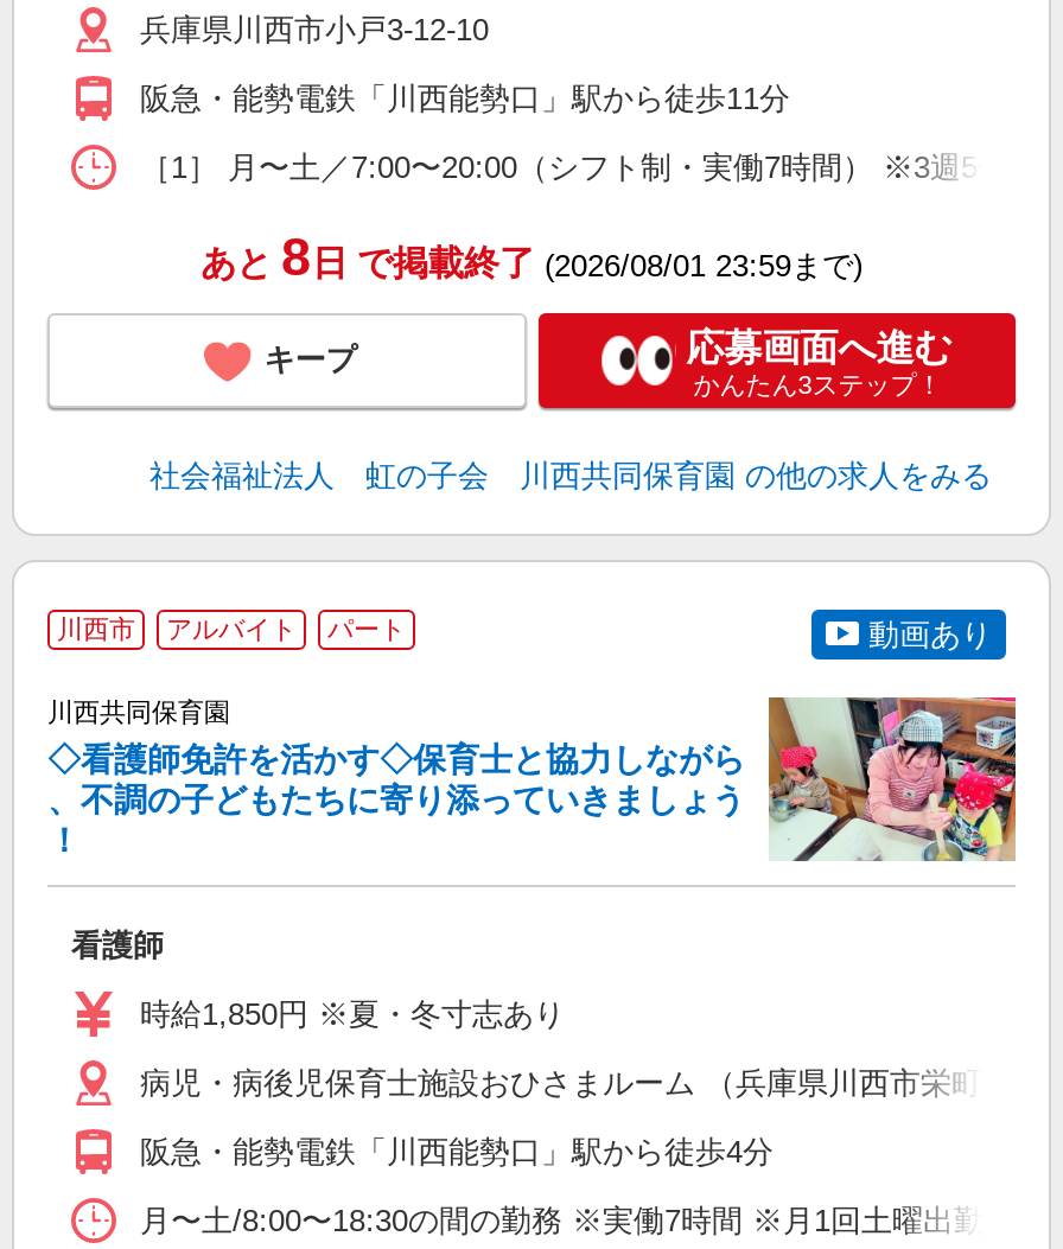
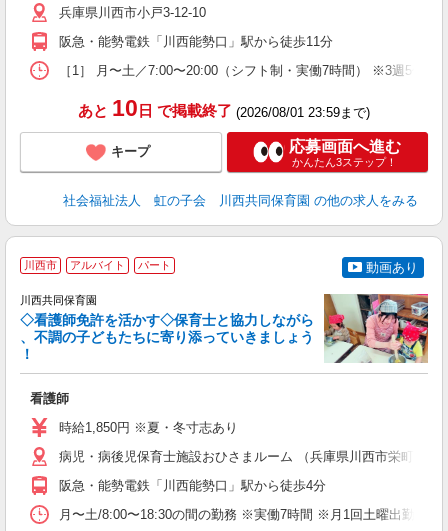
- あと 8日 で掲載終了(2026/08/01 23:59まで)
+ あと 10日 で掲載終了(2026/08/01 23:59まで)
